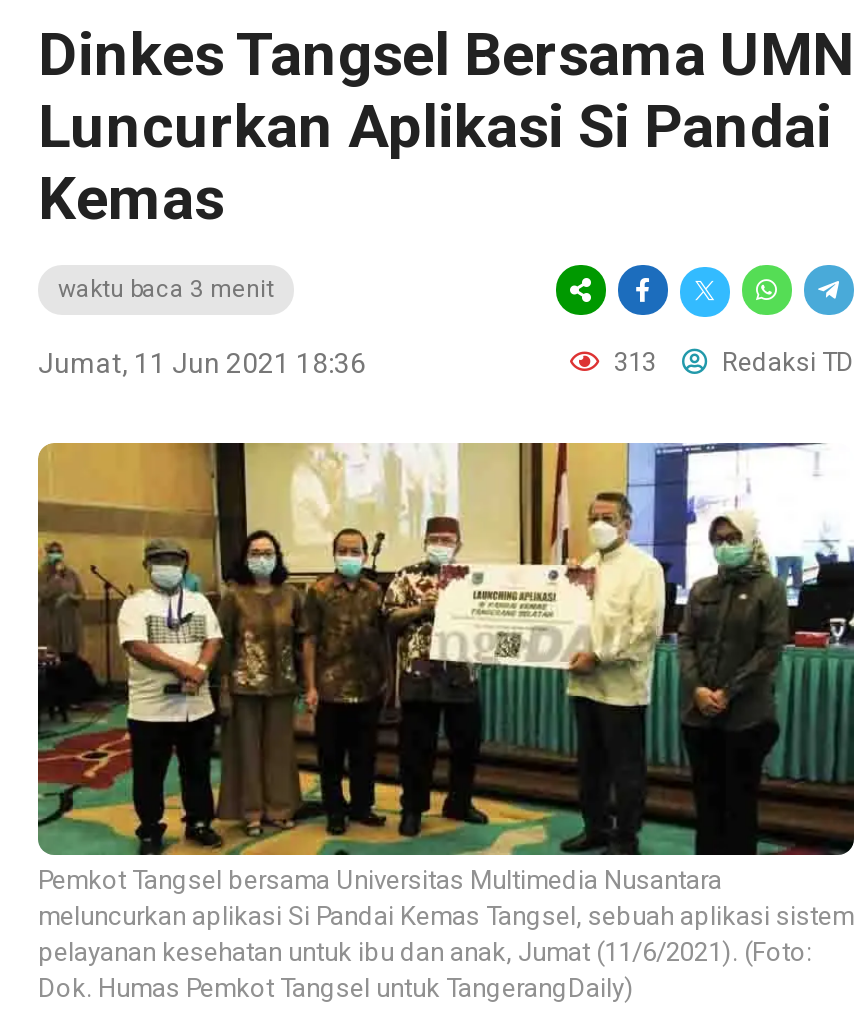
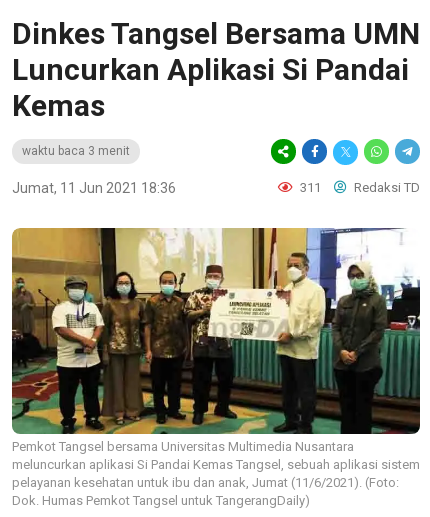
- 313 Redaksi TD
+ 311 Redaksi TD
